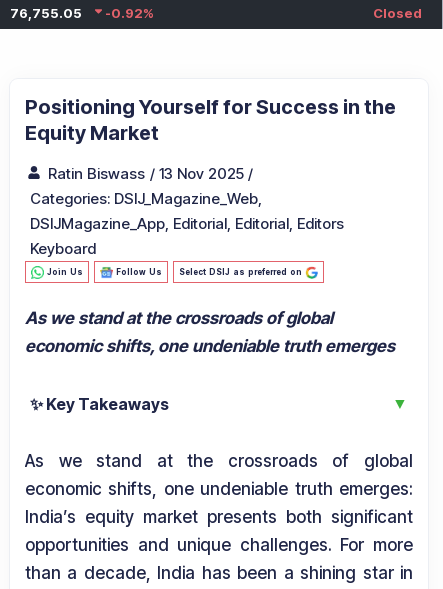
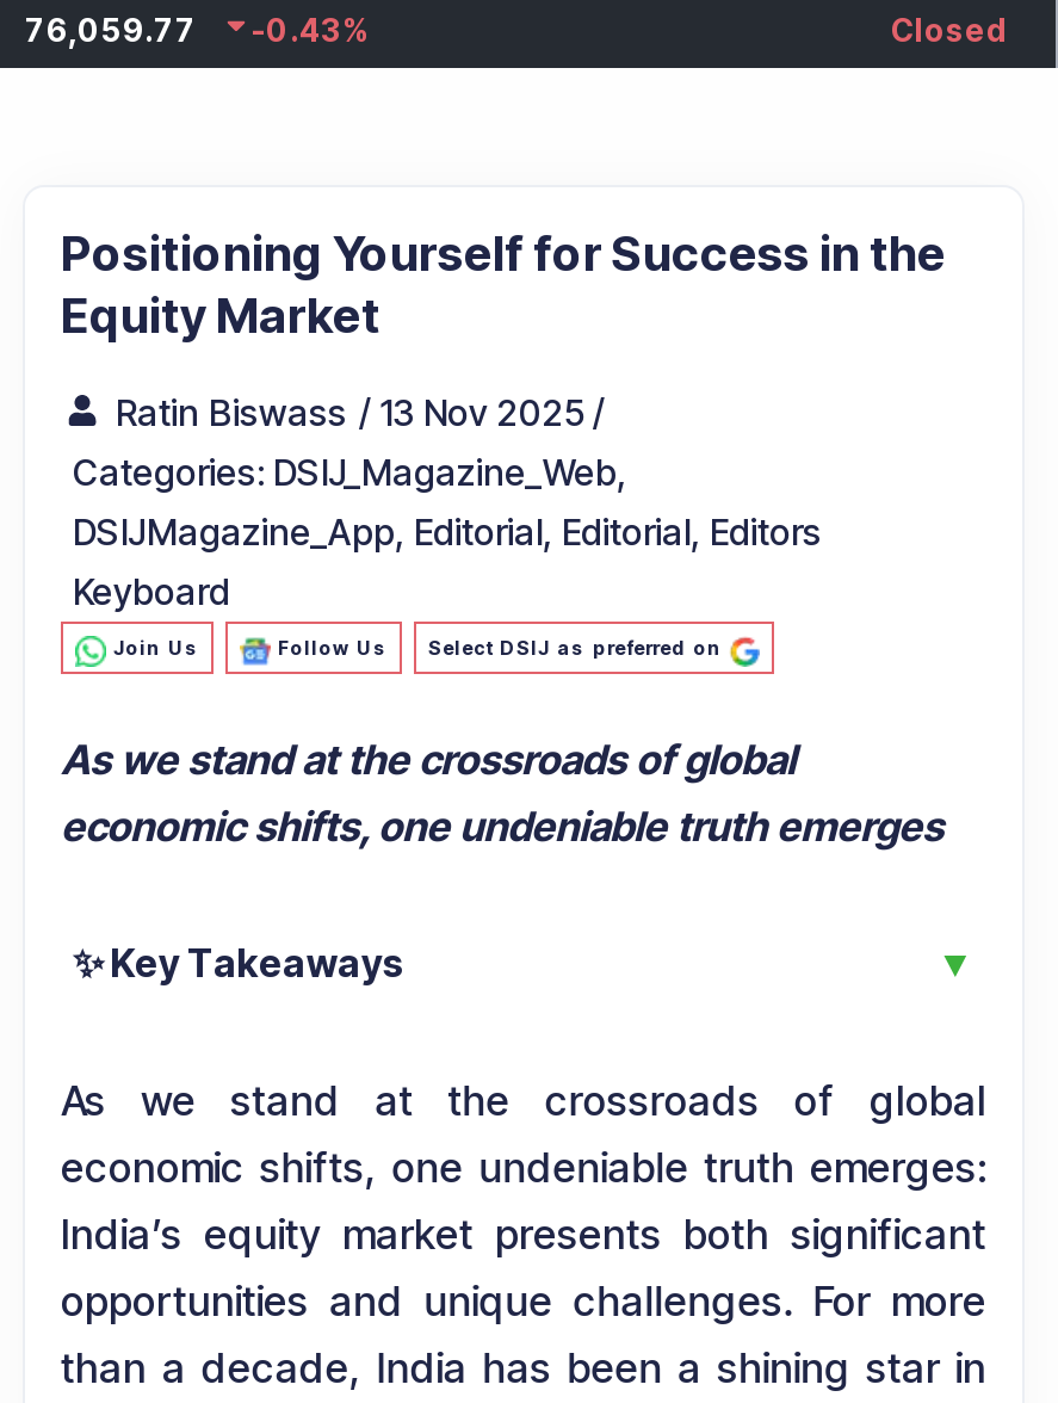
- 76,755.05
+ 76,059.77

- -0.92%
+ -0.43%
